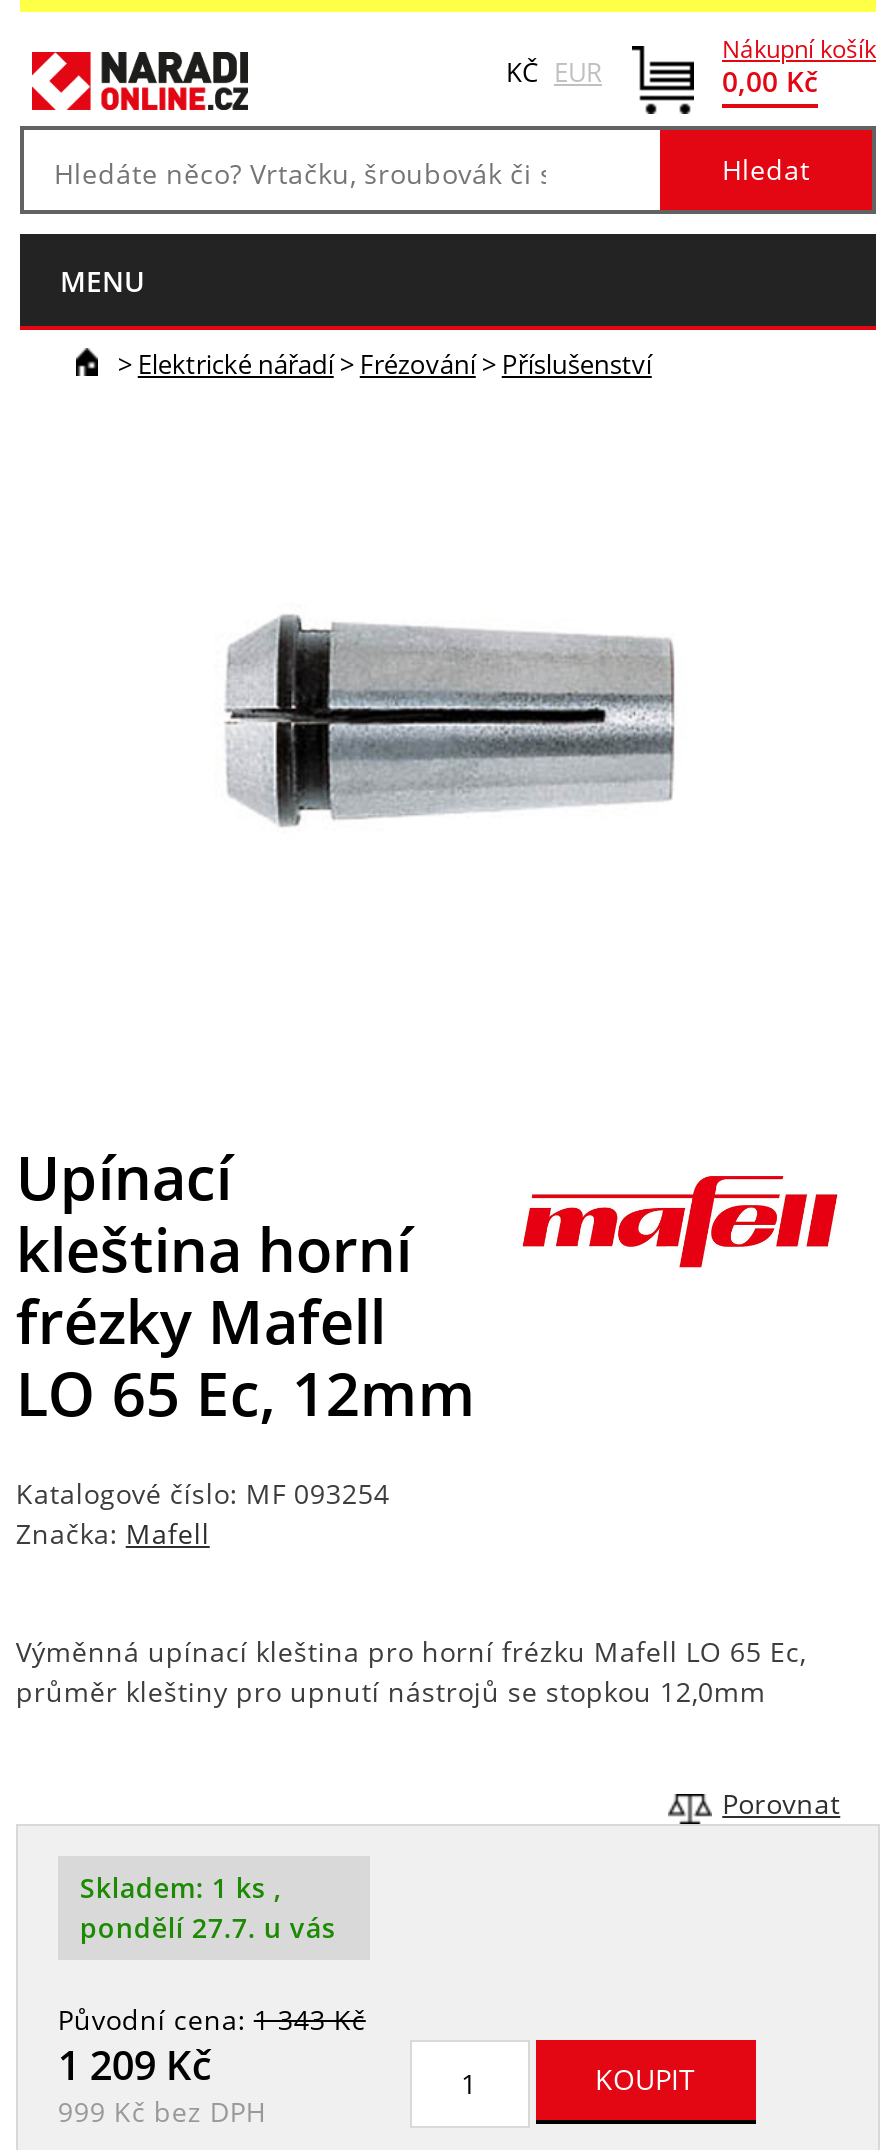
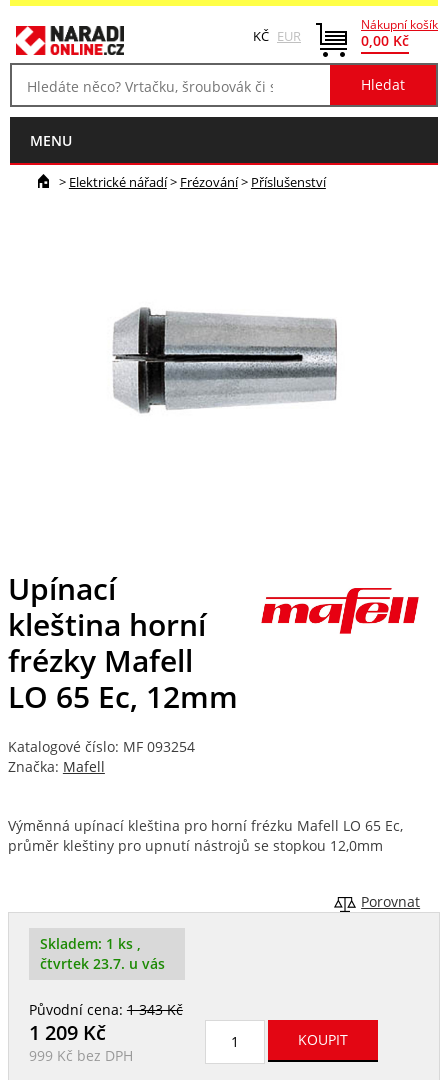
- pondělí 27.7. u vás
+ čtvrtek 23.7. u vás
